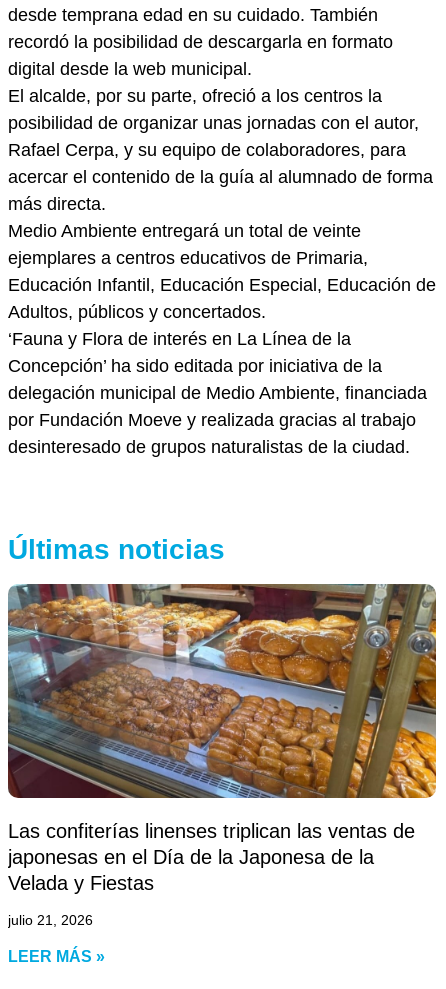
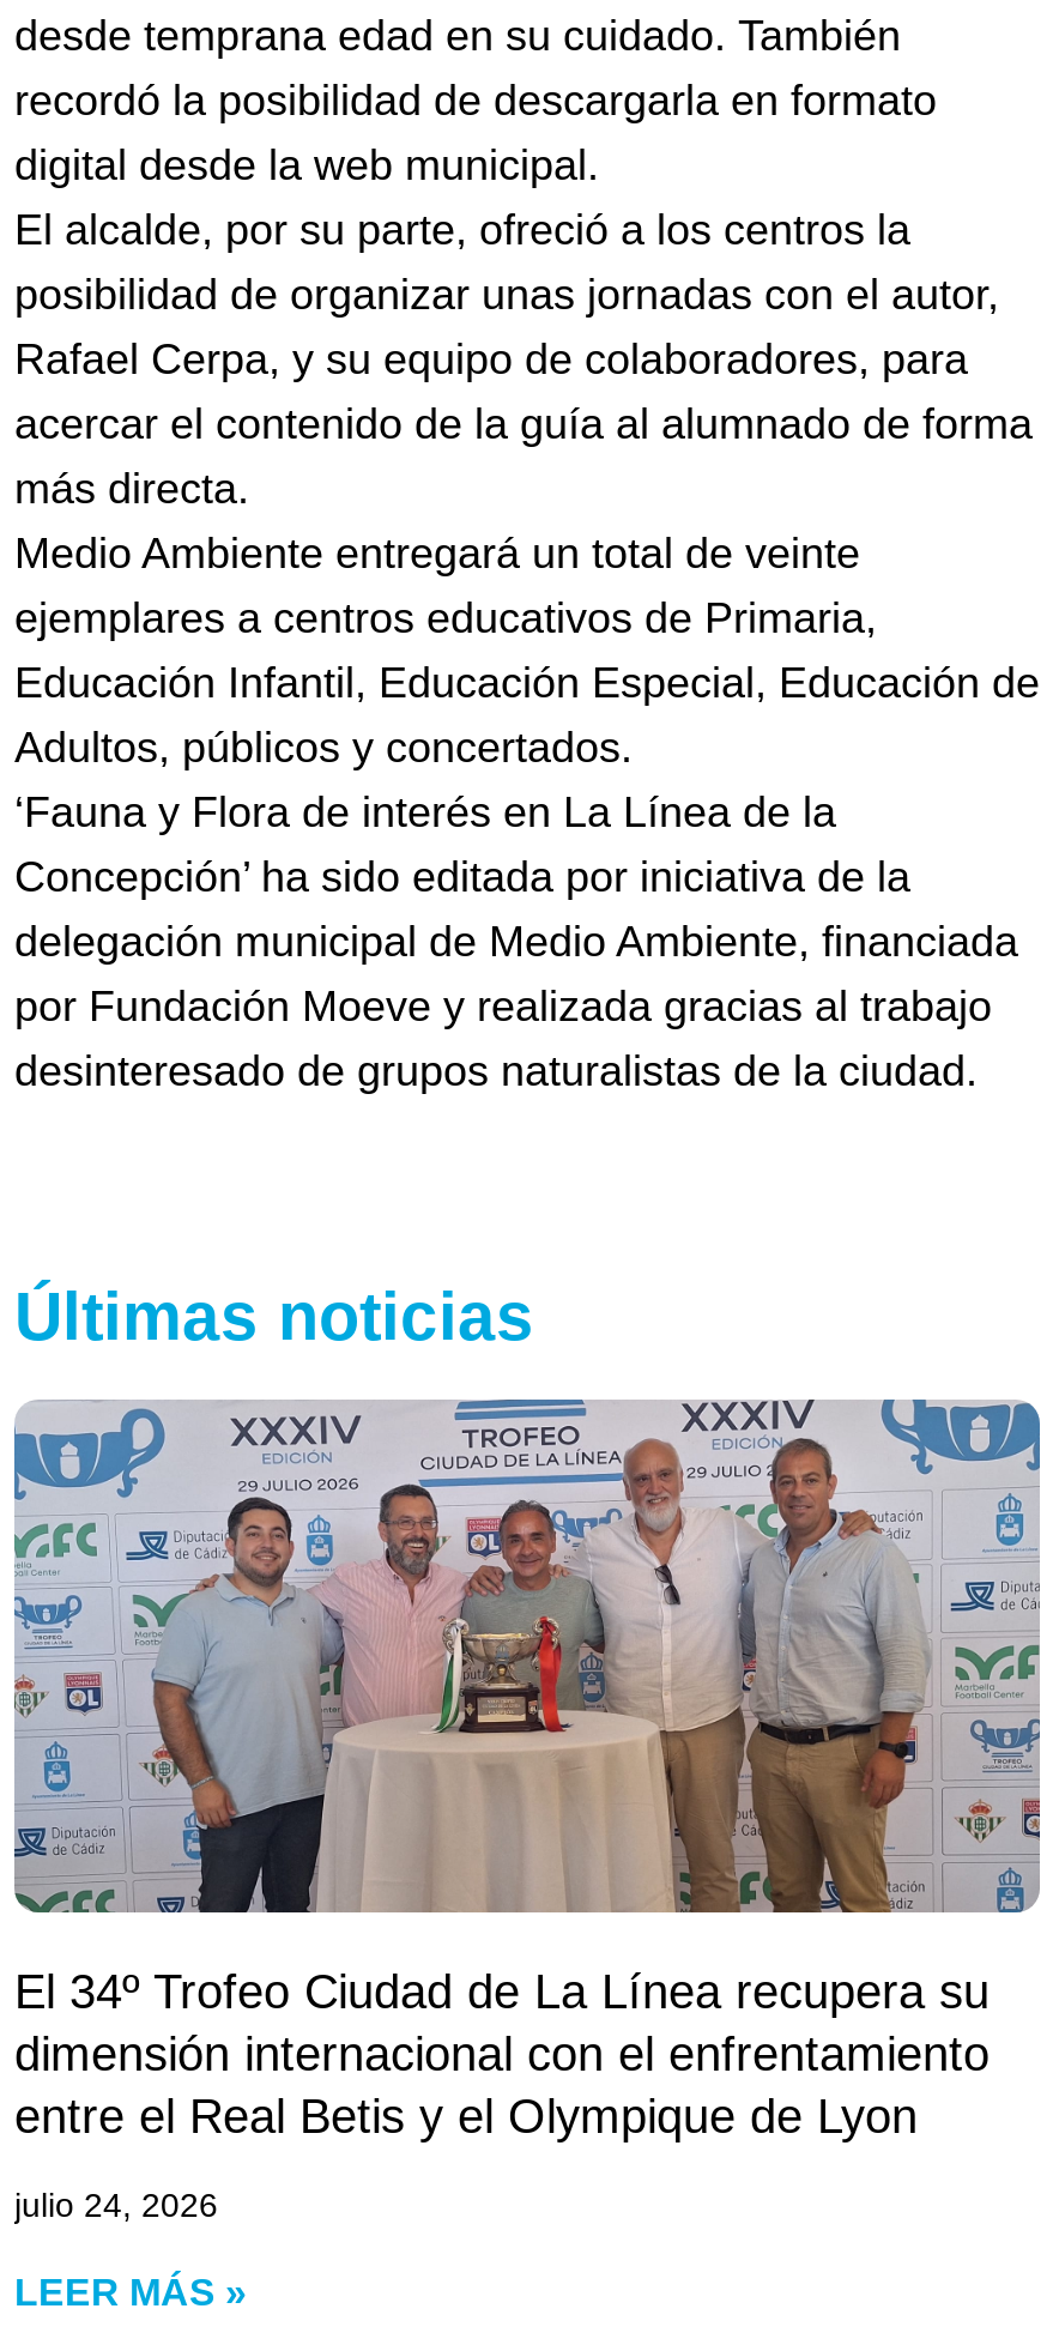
- [image]
- Las confiterías linenses triplican las ventas de
- japonesas en el Día de la Japonesa de la
- Velada y Fiestas
+ [image]
+ El 34º Trofeo Ciudad de La Línea recupera su
+ dimensión internacional con el enfrentamiento
+ entre el Real Betis y el Olympique de Lyon

- julio 21, 2026
+ julio 24, 2026
